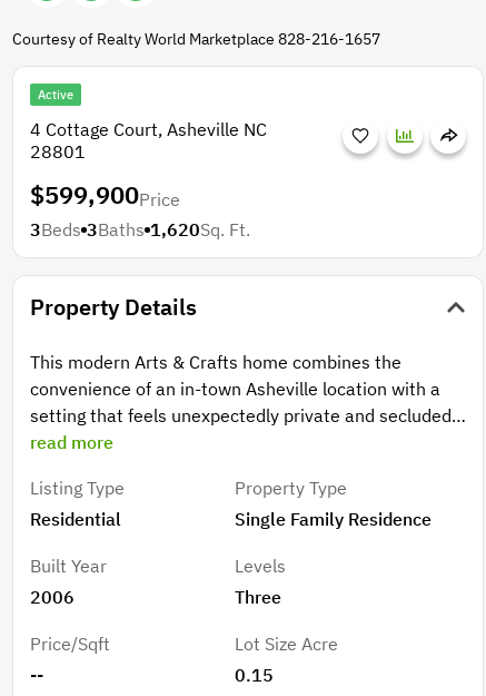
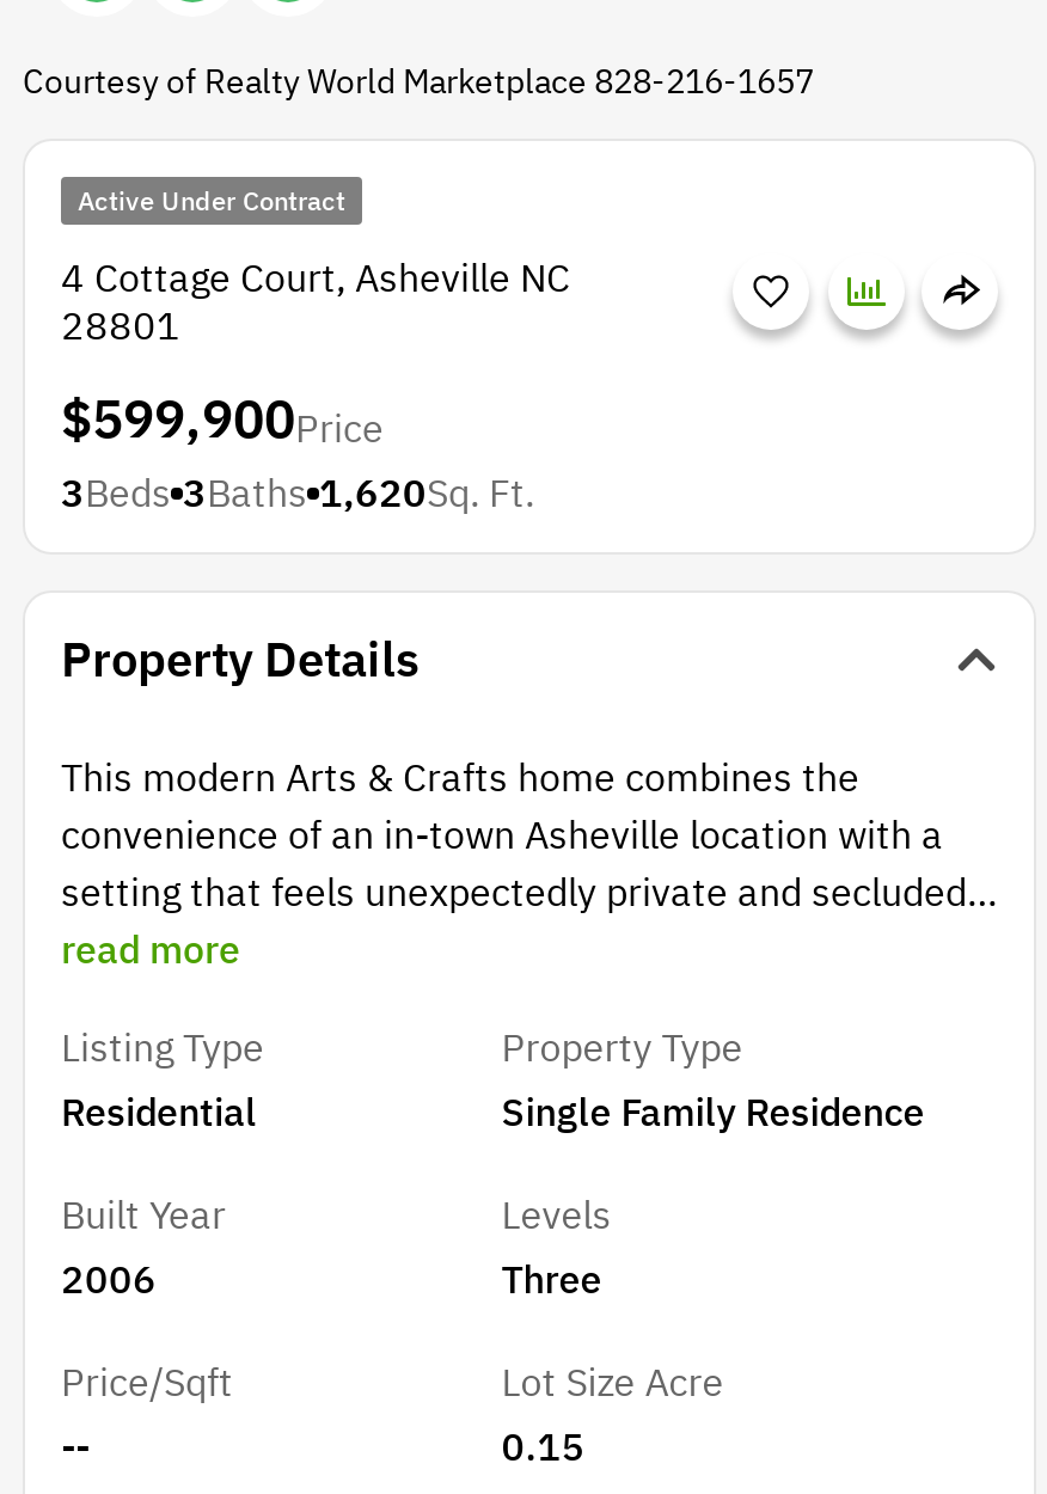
- Active
+ Active Under Contract
